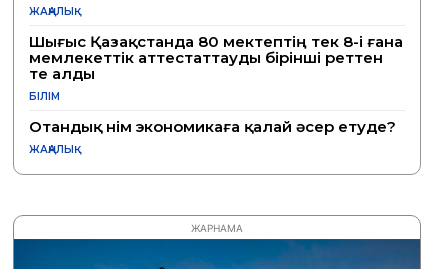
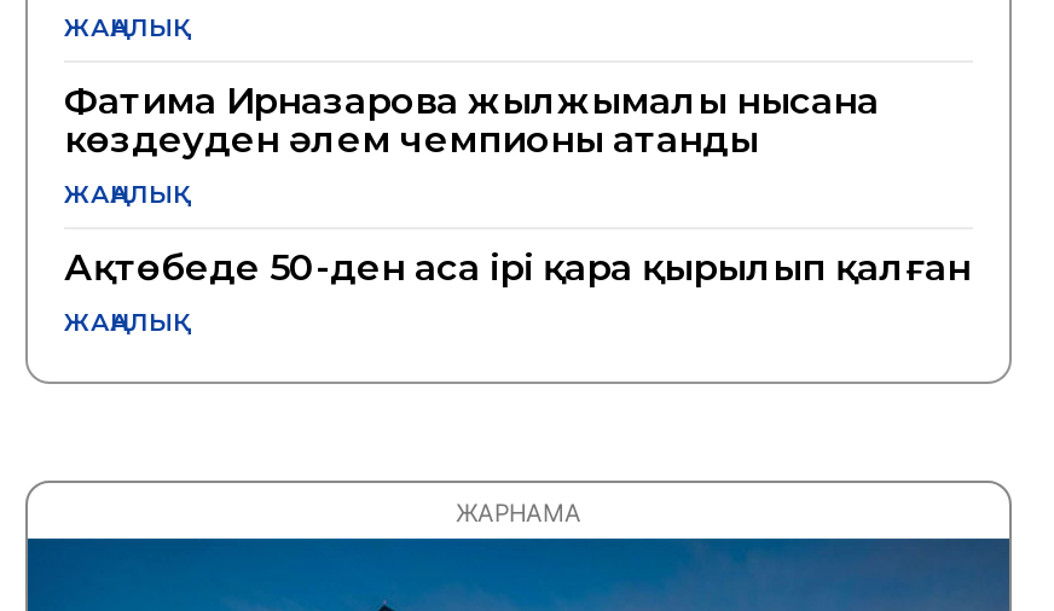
- Шығыс Қазақстанда 80 мектептің тек 8-і ғана
- мемлекеттік аттестаттауды бірінші реттен
- өте алды
- БІЛІМ
+ Фатима Ирназарова жылжымалы нысана
+ көздеуден әлем чемпионы атанды
+ ЖАҢАЛЫҚ

- Отандық өнім экономикаға қалай әсер етуде?
+ Ақтөбеде 50-ден аса ірі қара қырылып қалған
